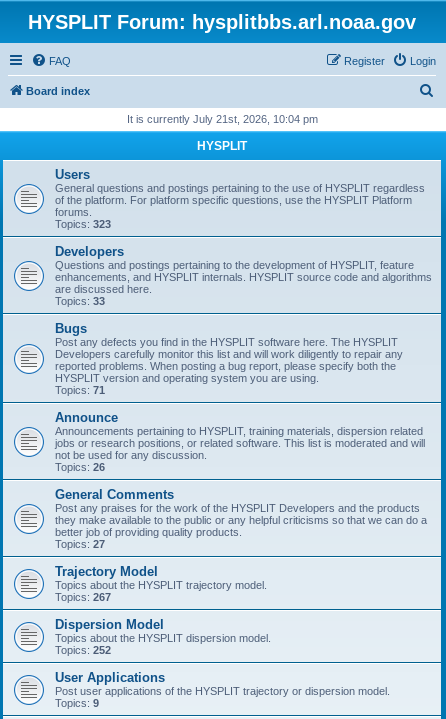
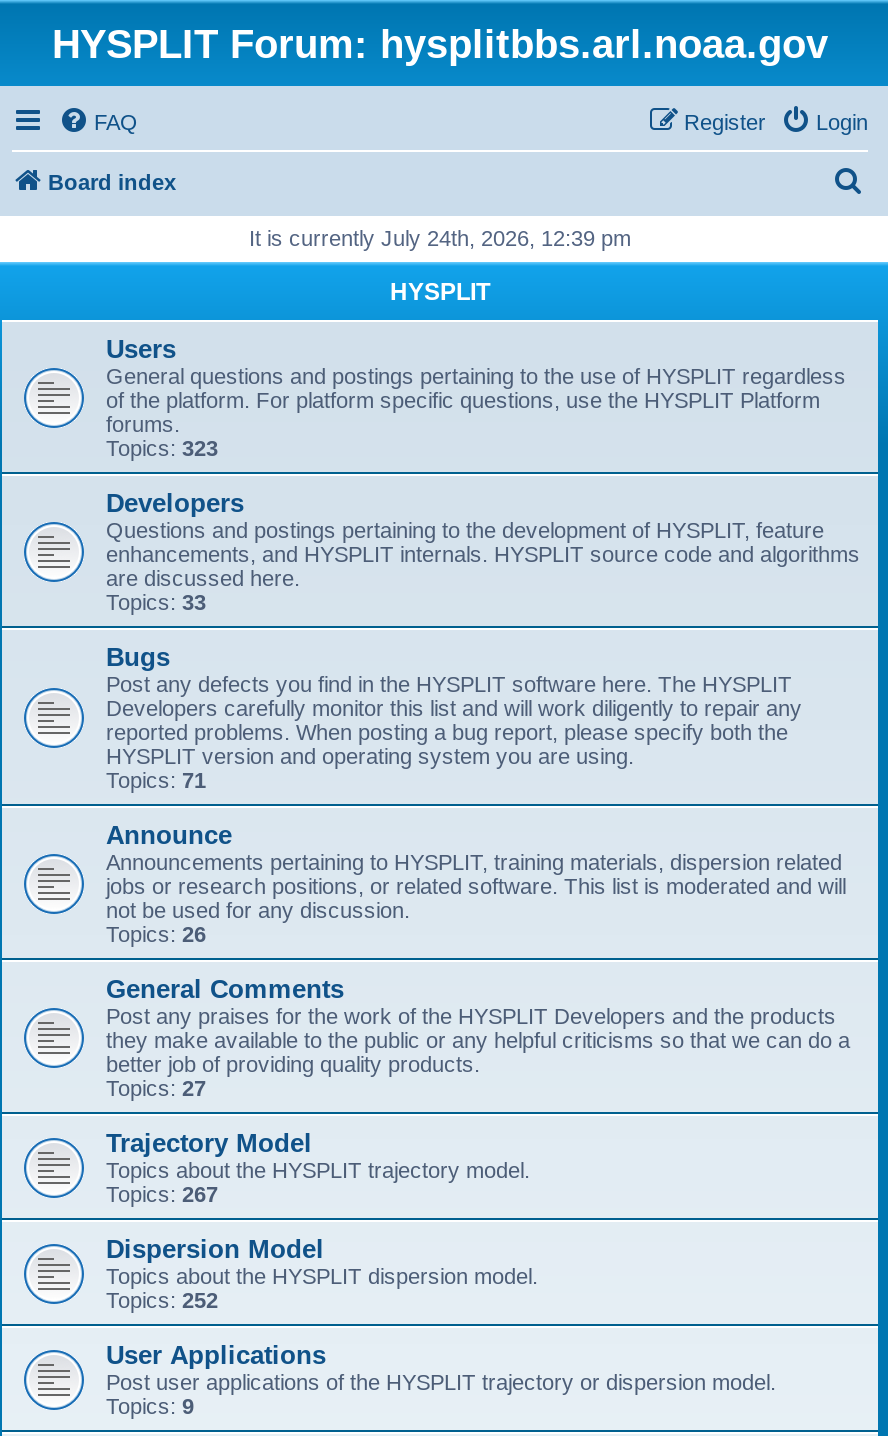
- It is currently July 21st, 2026, 10:04 pm
+ It is currently July 24th, 2026, 12:39 pm
